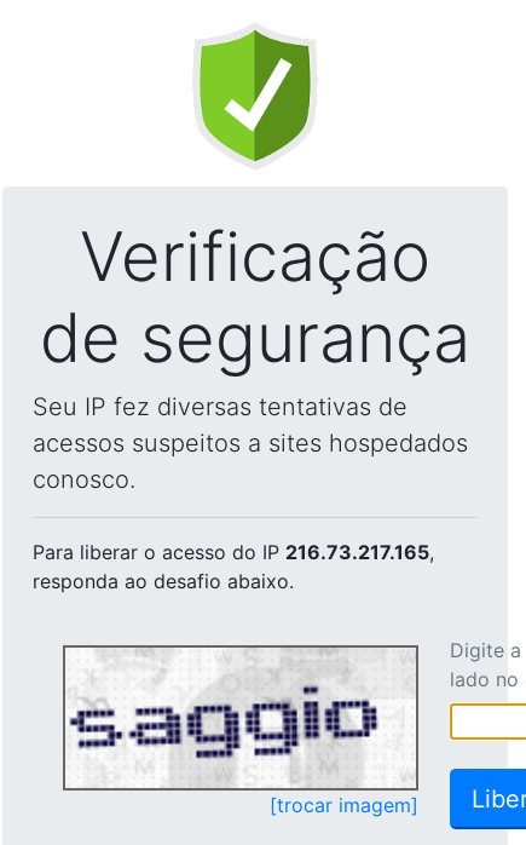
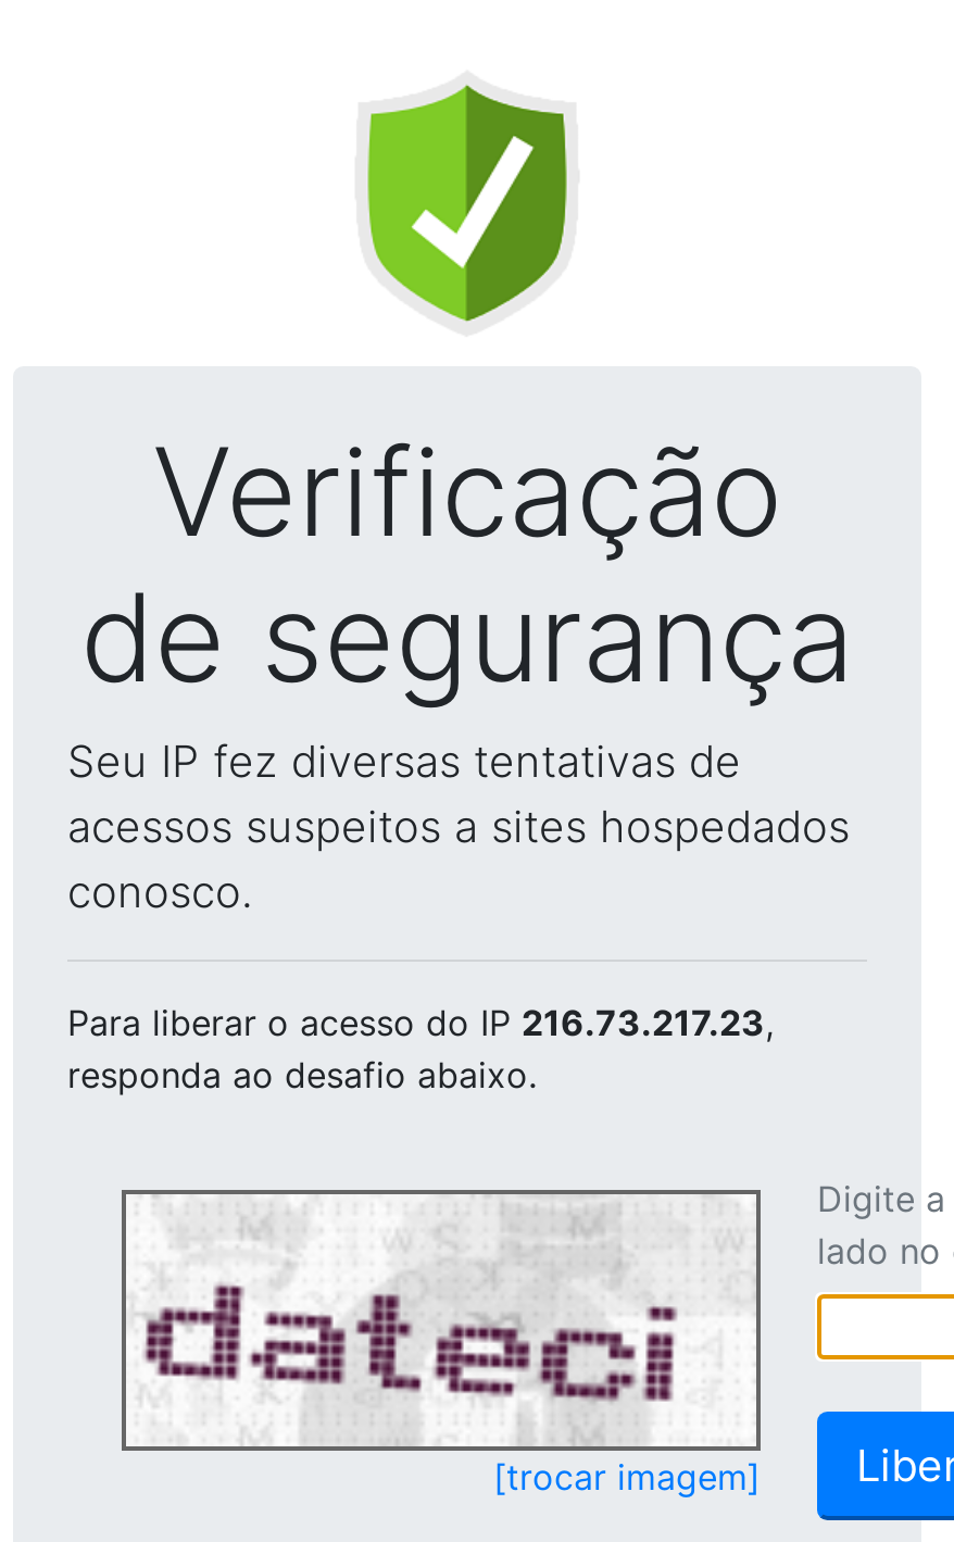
- Para liberar o acesso do IP 216.73.217.165,
+ Para liberar o acesso do IP 216.73.217.23,

- [image]
+ [image]
